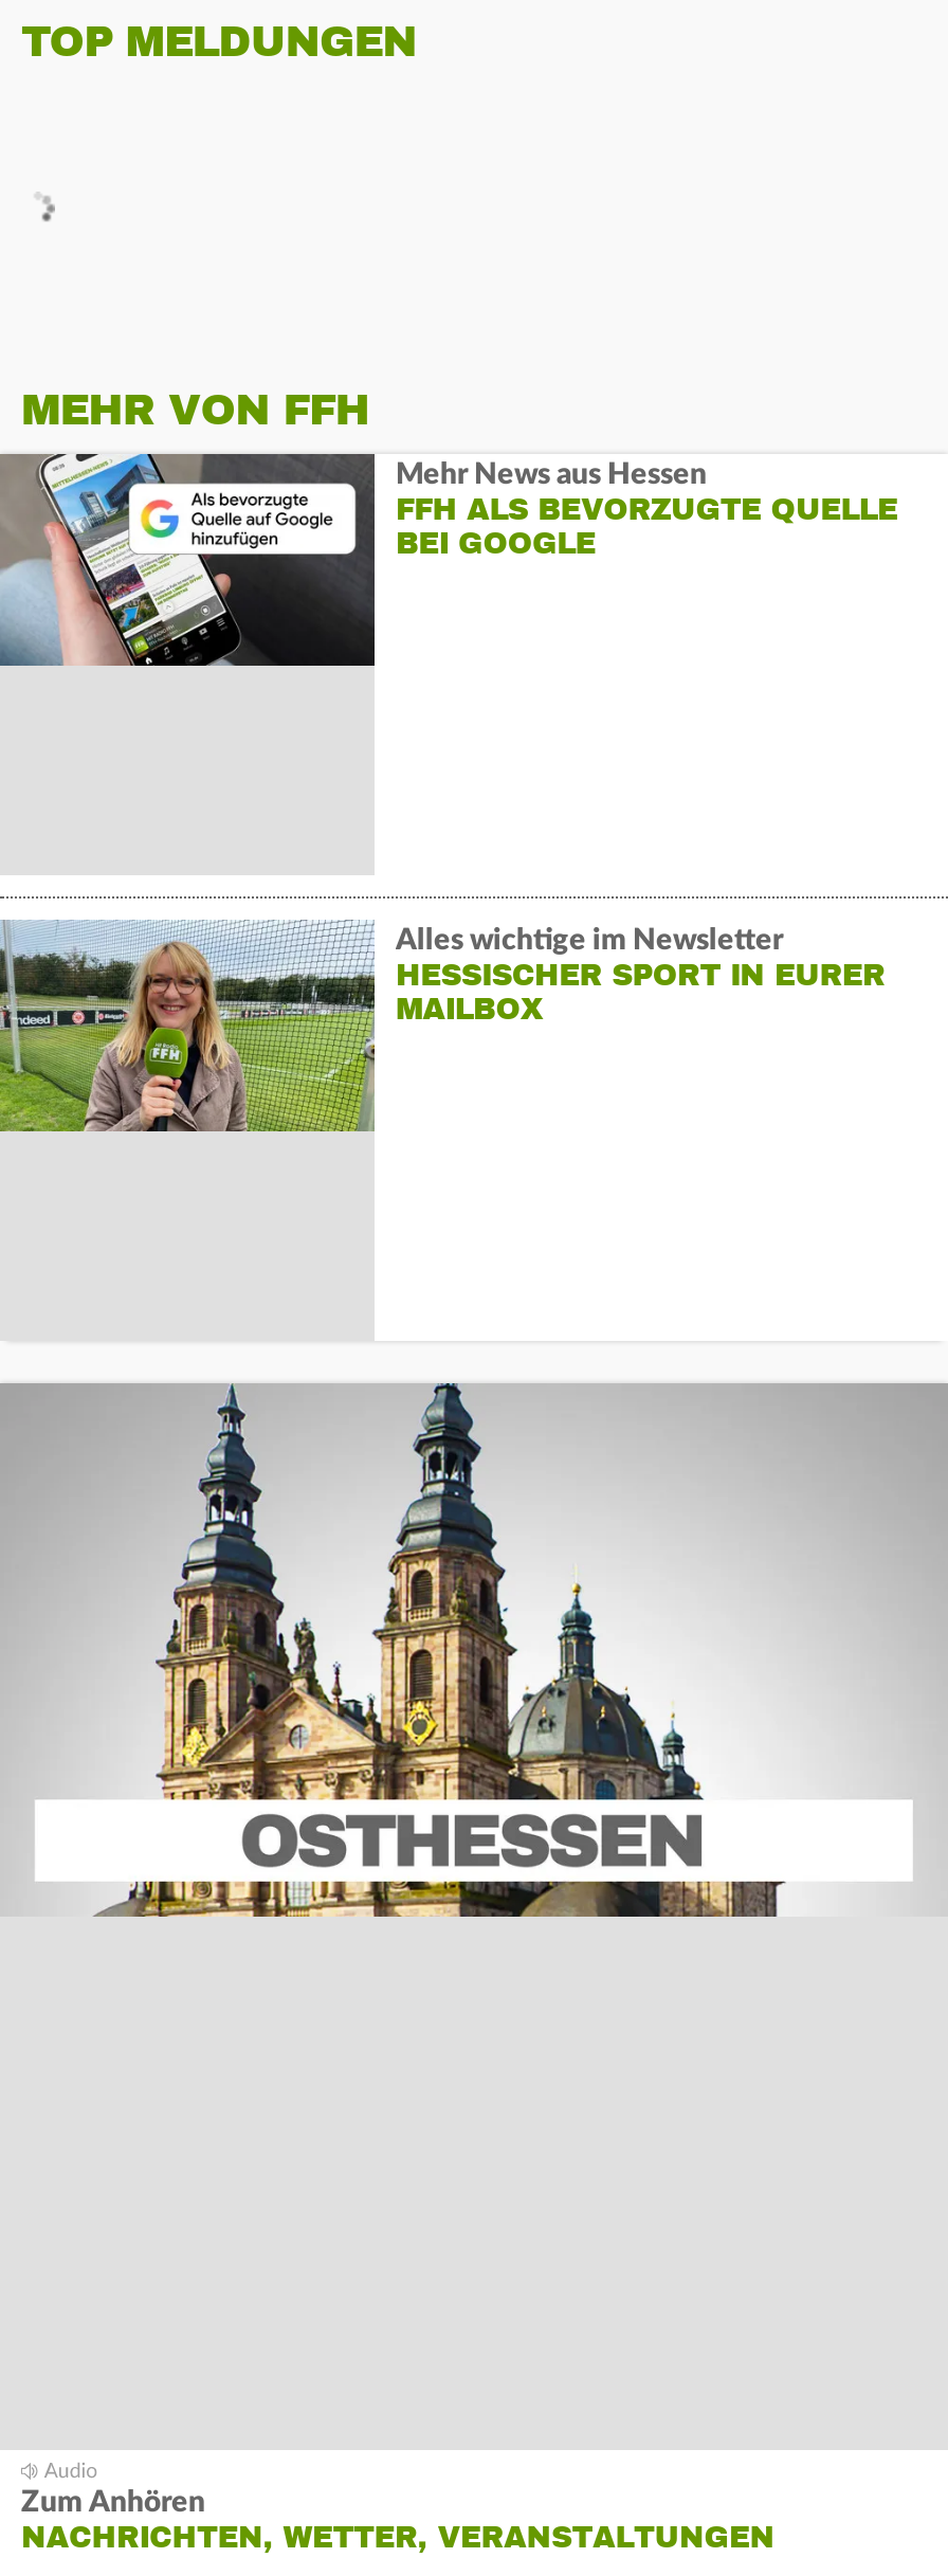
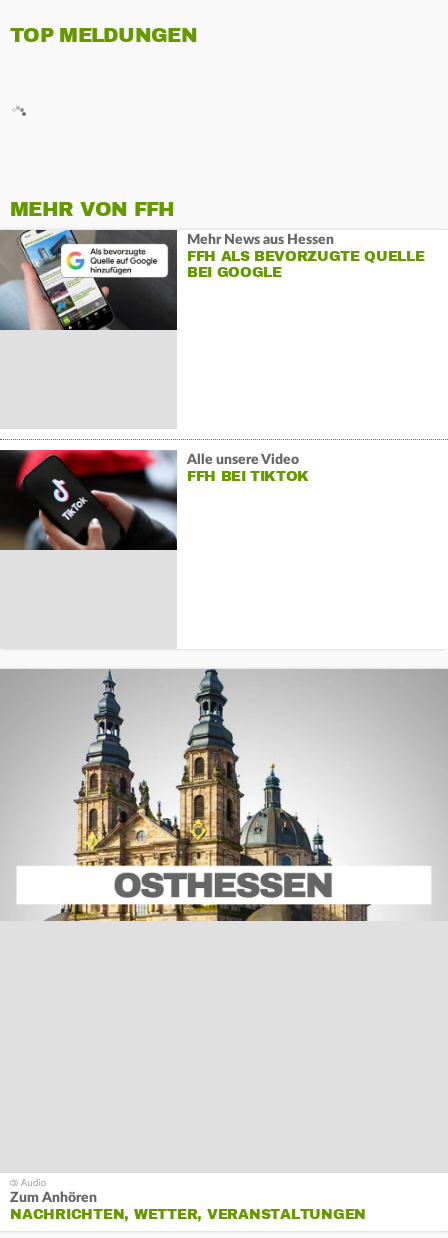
- [image]
- Alles wichtige im Newsletter
- HESSISCHER SPORT IN EURER
- MAILBOX
+ [image]
+ Alle unsere Video
+ FFH BEI TIKTOK
